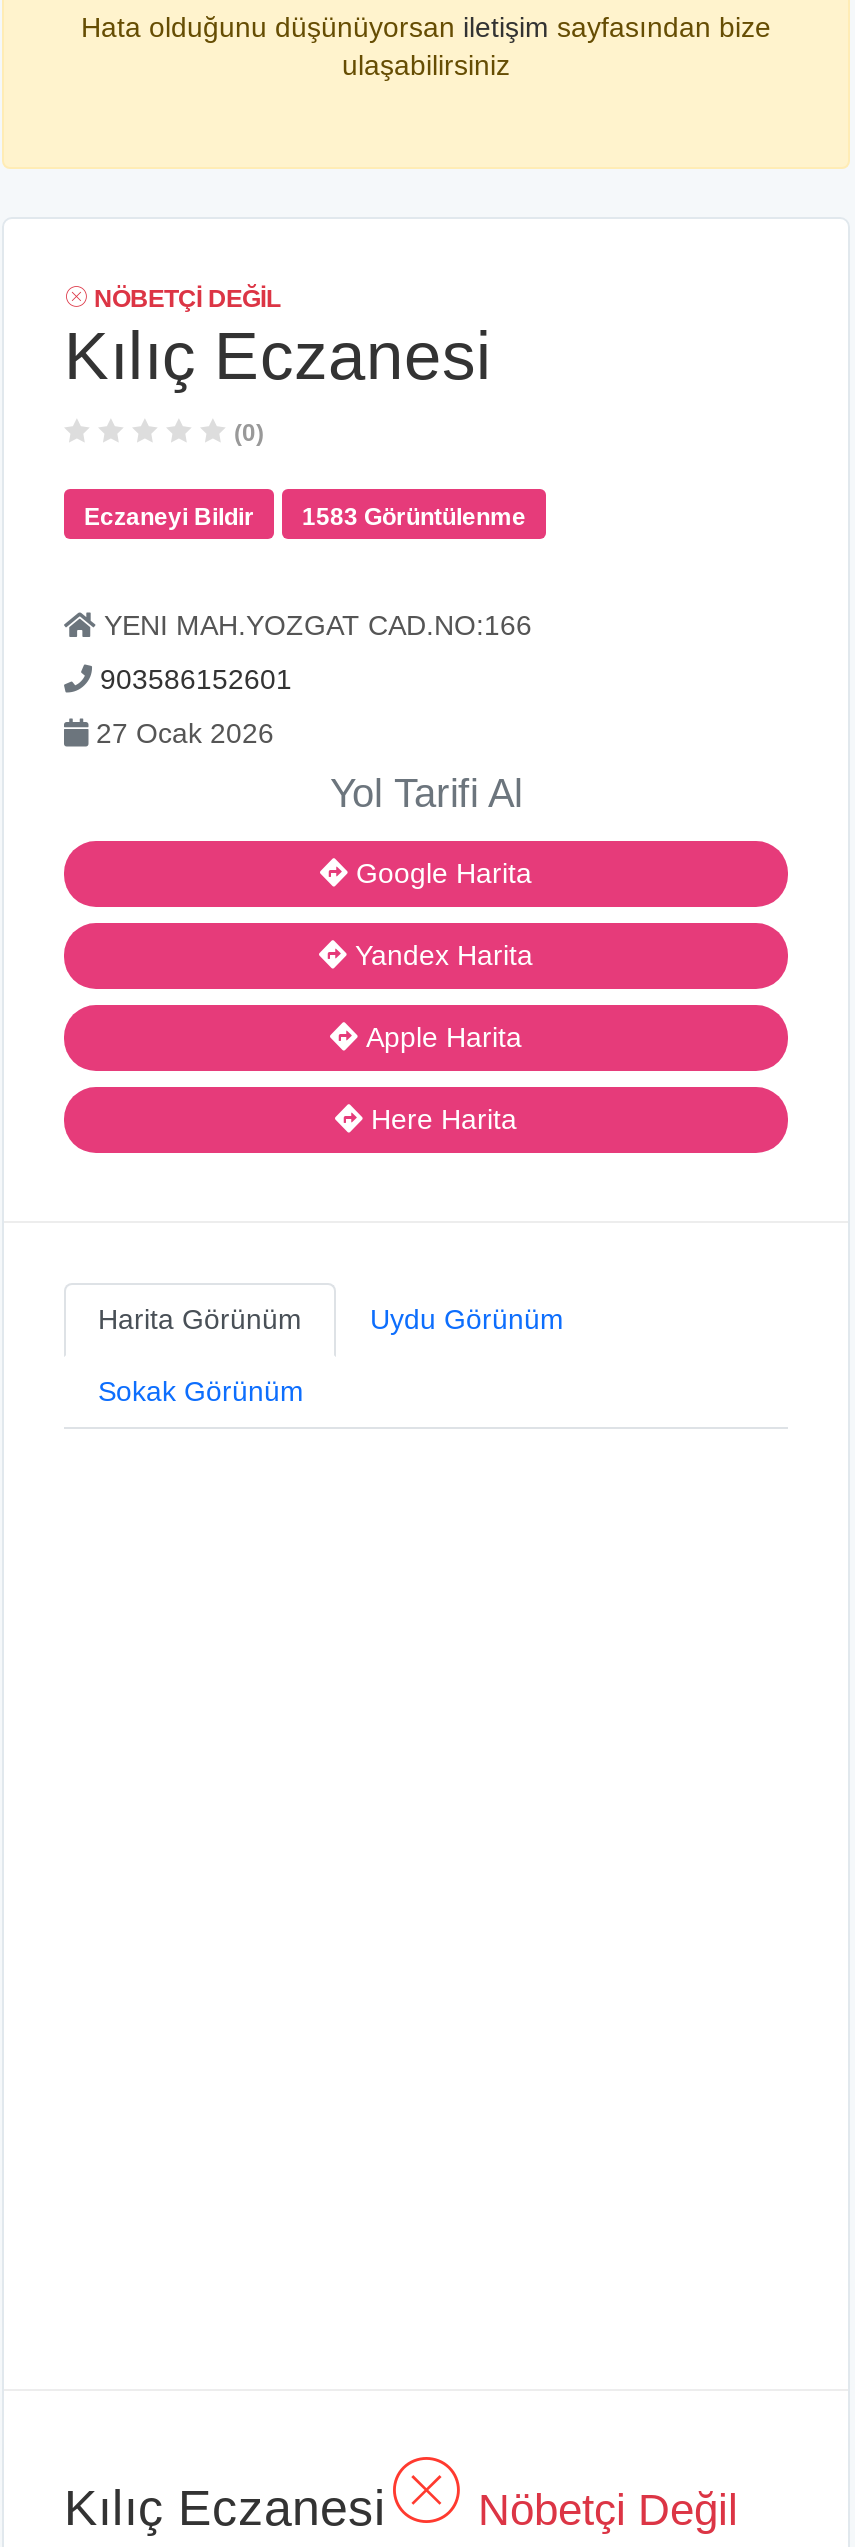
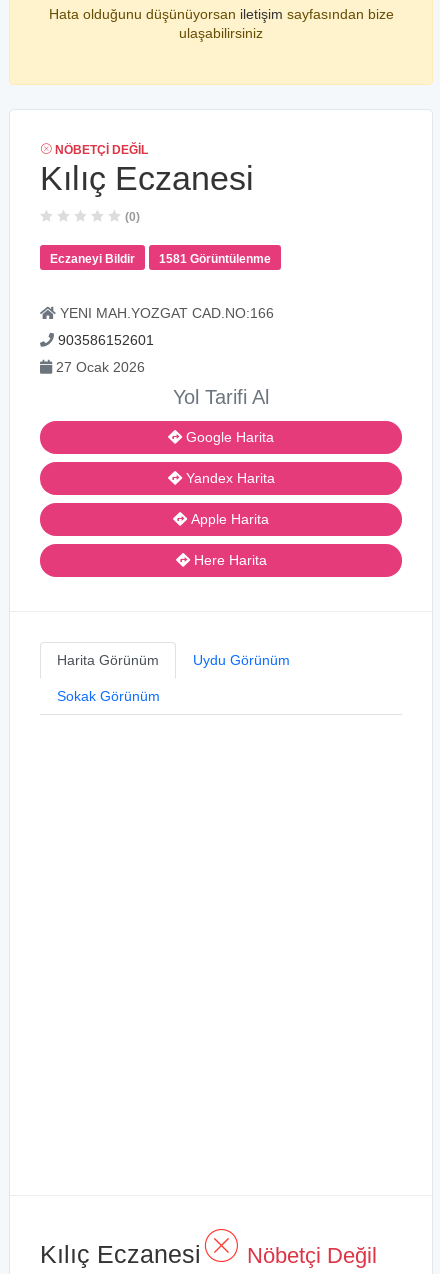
- 1583 Görüntülenme
+ 1581 Görüntülenme
